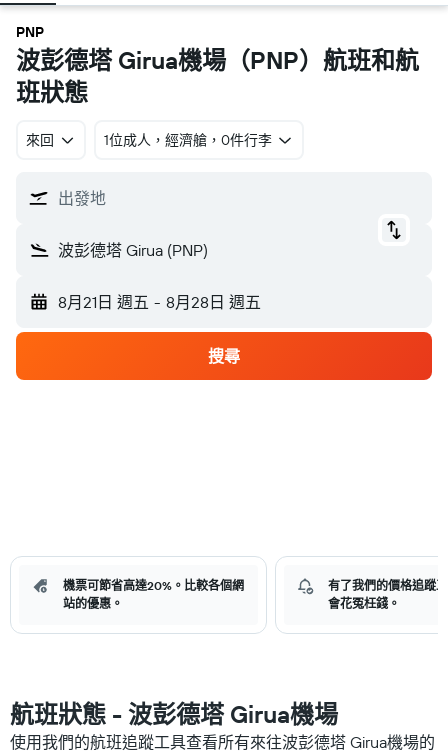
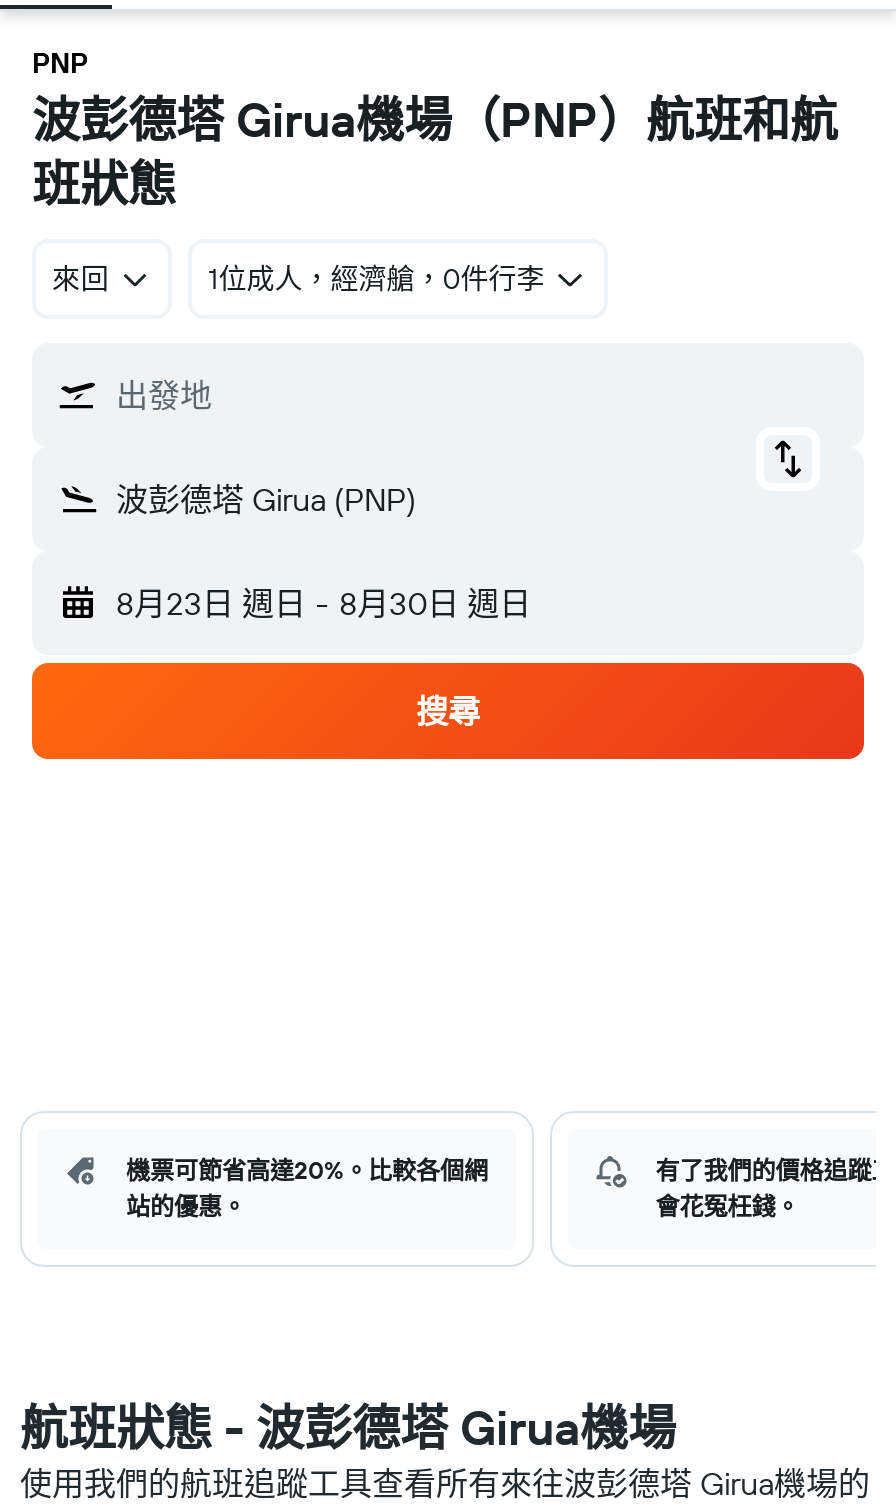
- 8月21日 週五 - 8月28日 週五
+ 8月23日 週日 - 8月30日 週日
